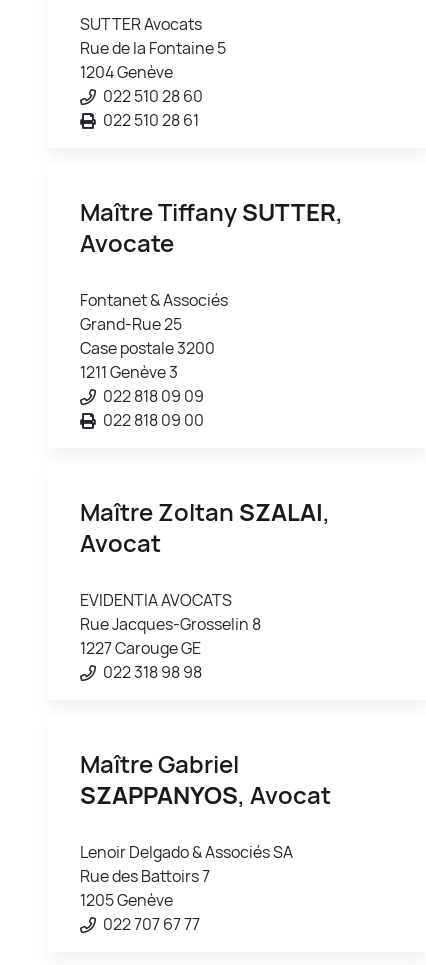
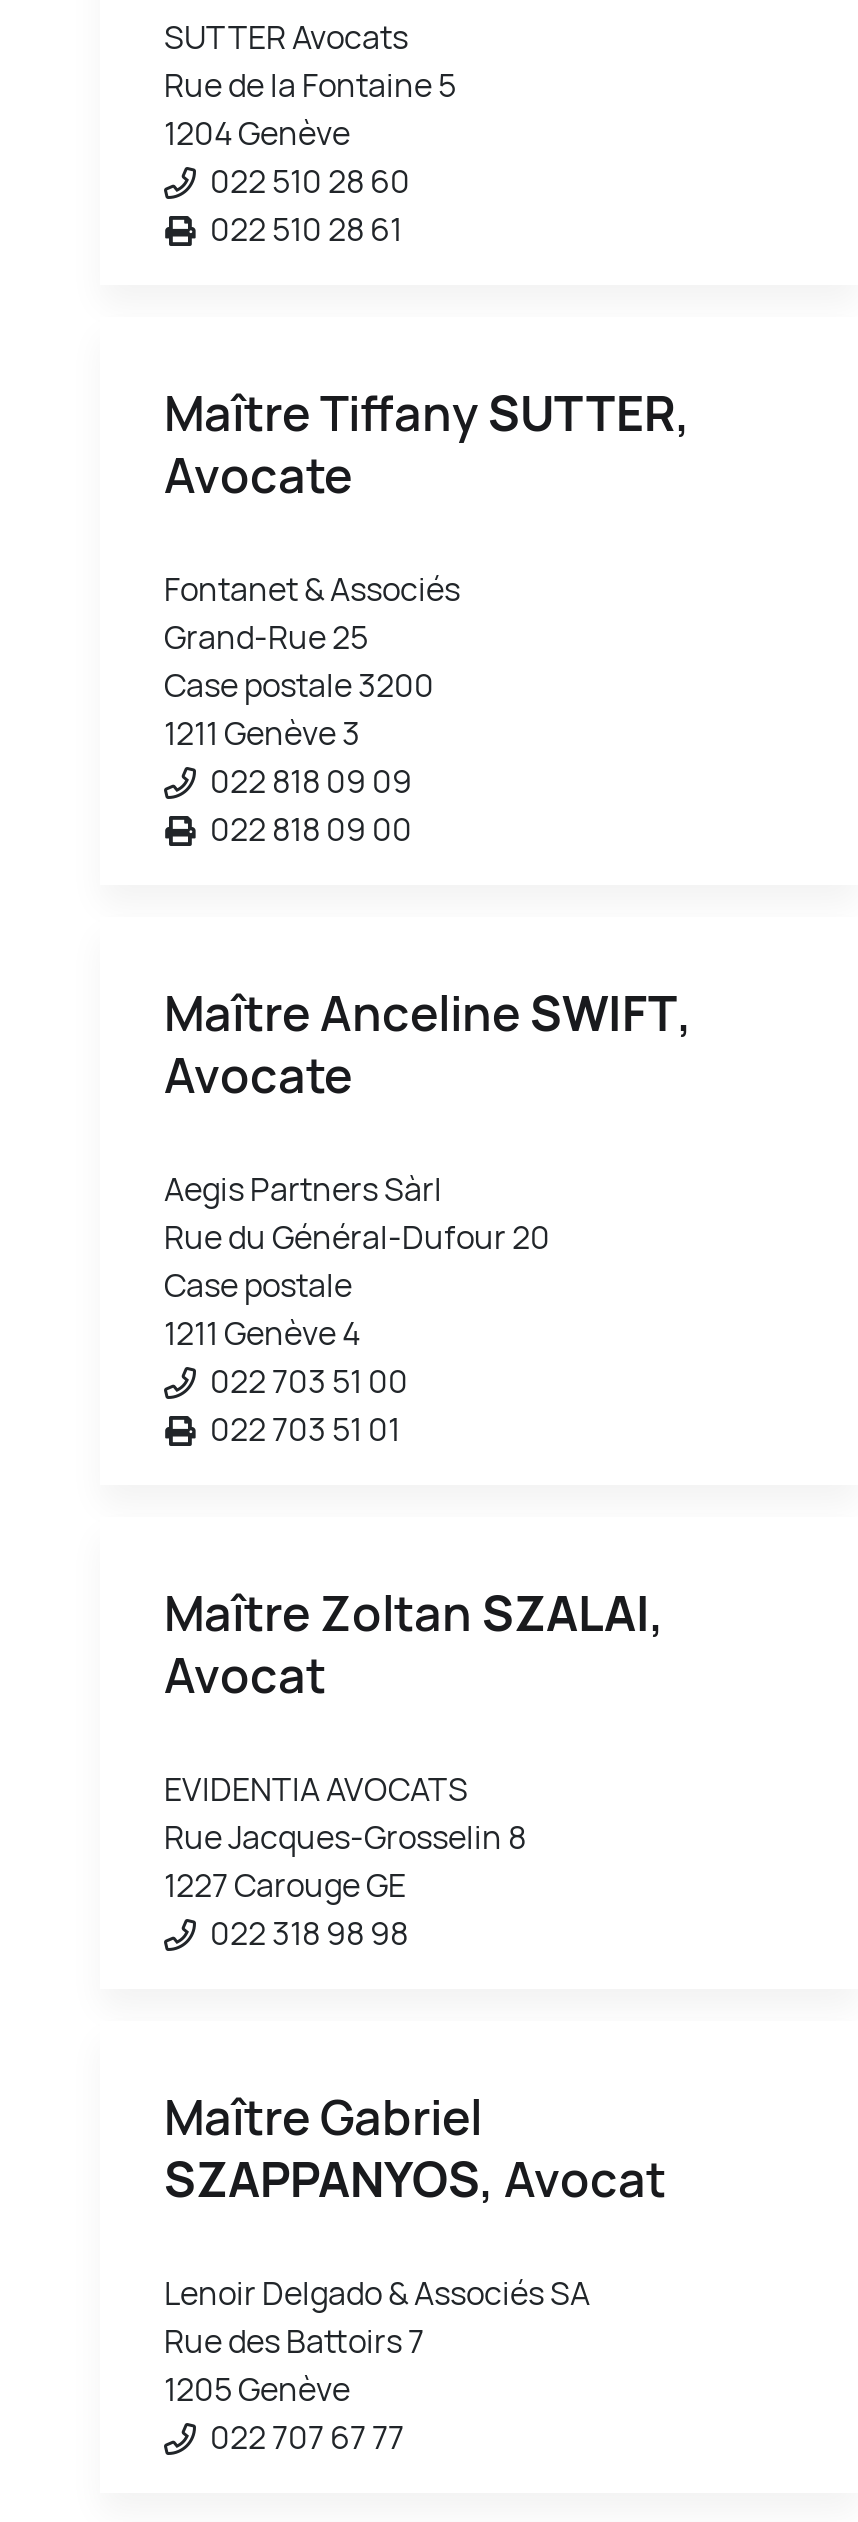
+ Maître Anceline SWIFT,
+ Avocate
+ Aegis Partners Sàrl
+ Rue du Général-Dufour 20
+ Case postale
+ 1211 Genève 4
+ 022 703 51 00
+ 022 703 51 01
